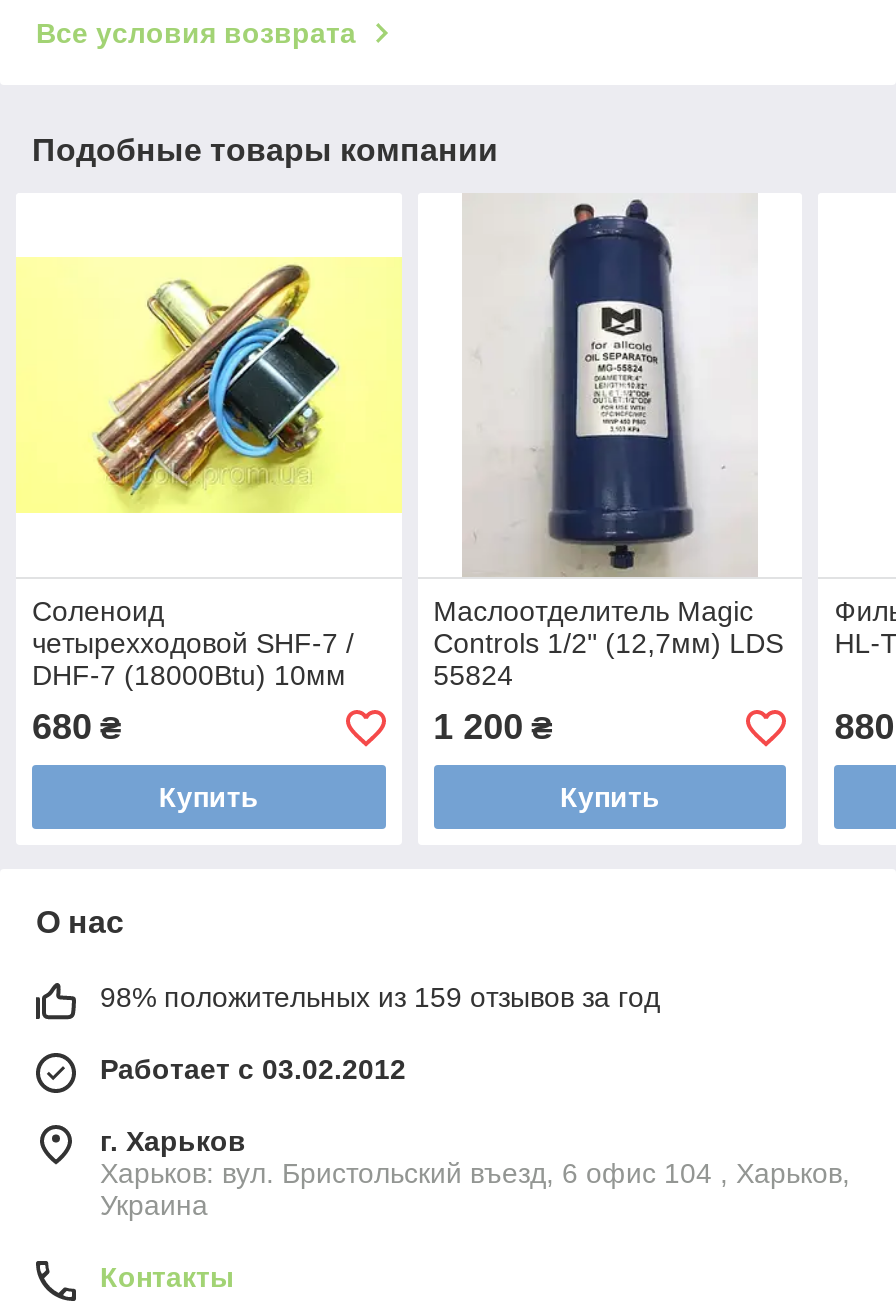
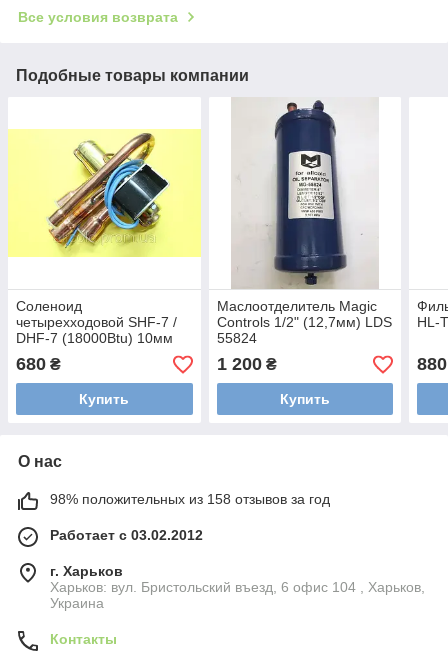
- 98% положительных из 159 отзывов за год
+ 98% положительных из 158 отзывов за год
